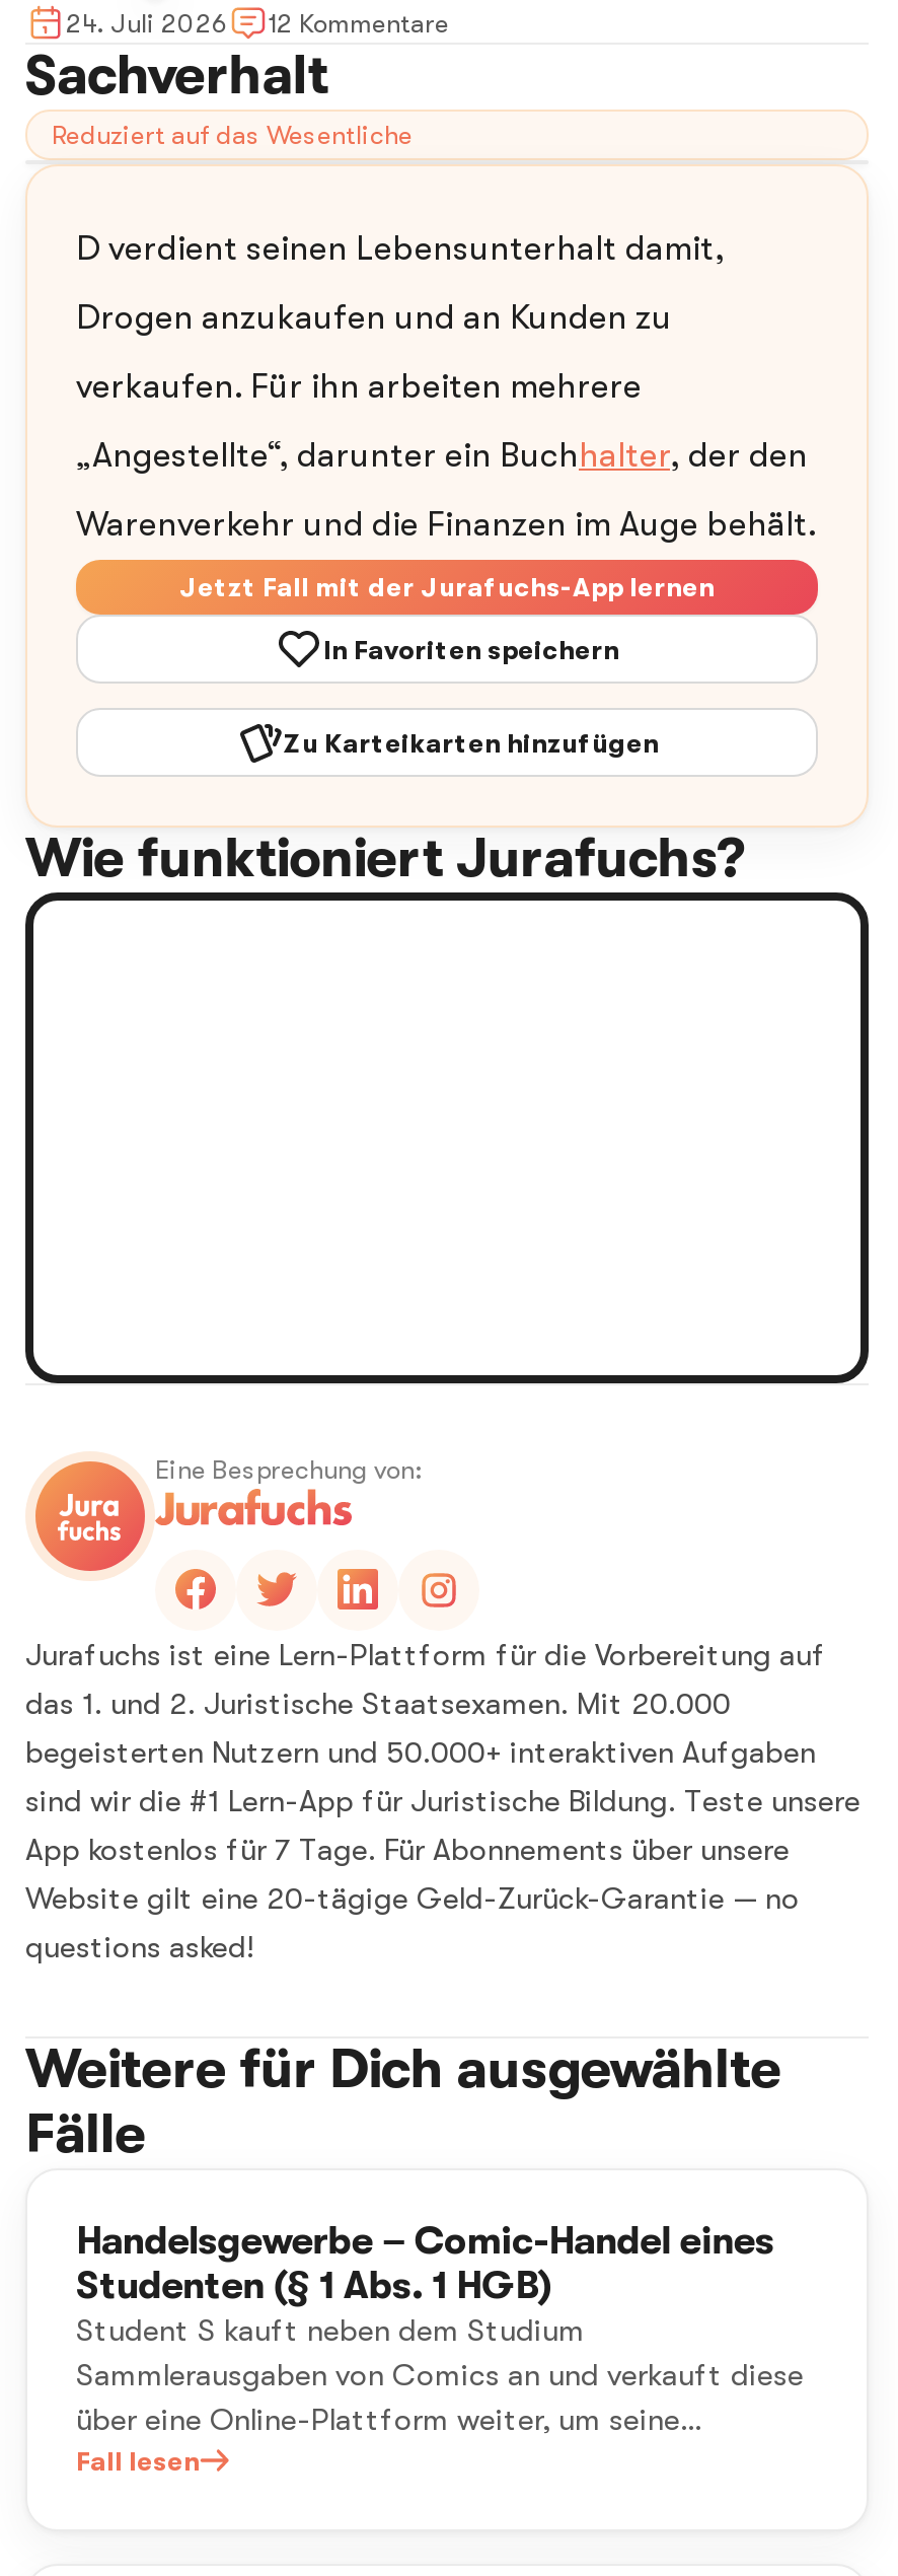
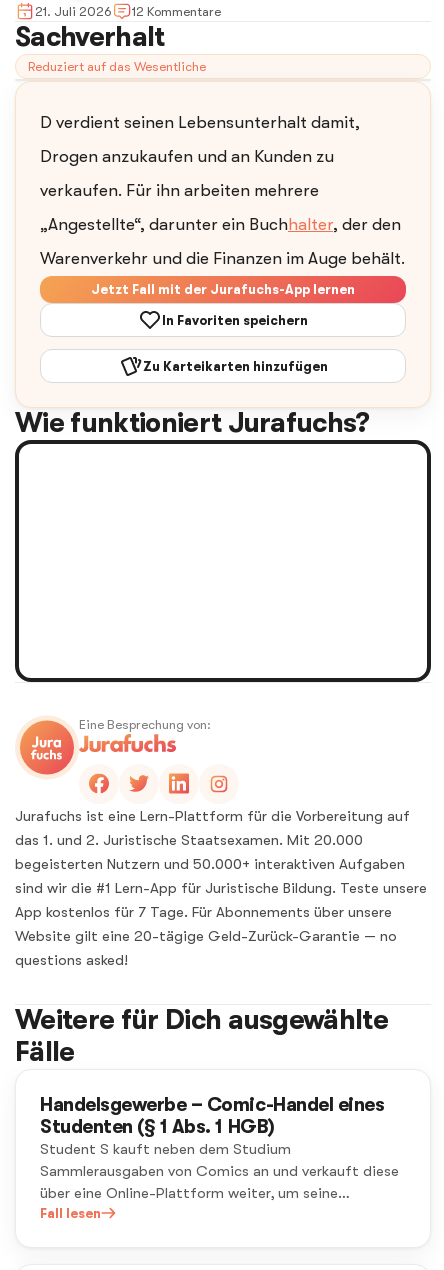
- 24. Juli 2026 12 Kommentare
+ 21. Juli 2026 12 Kommentare
